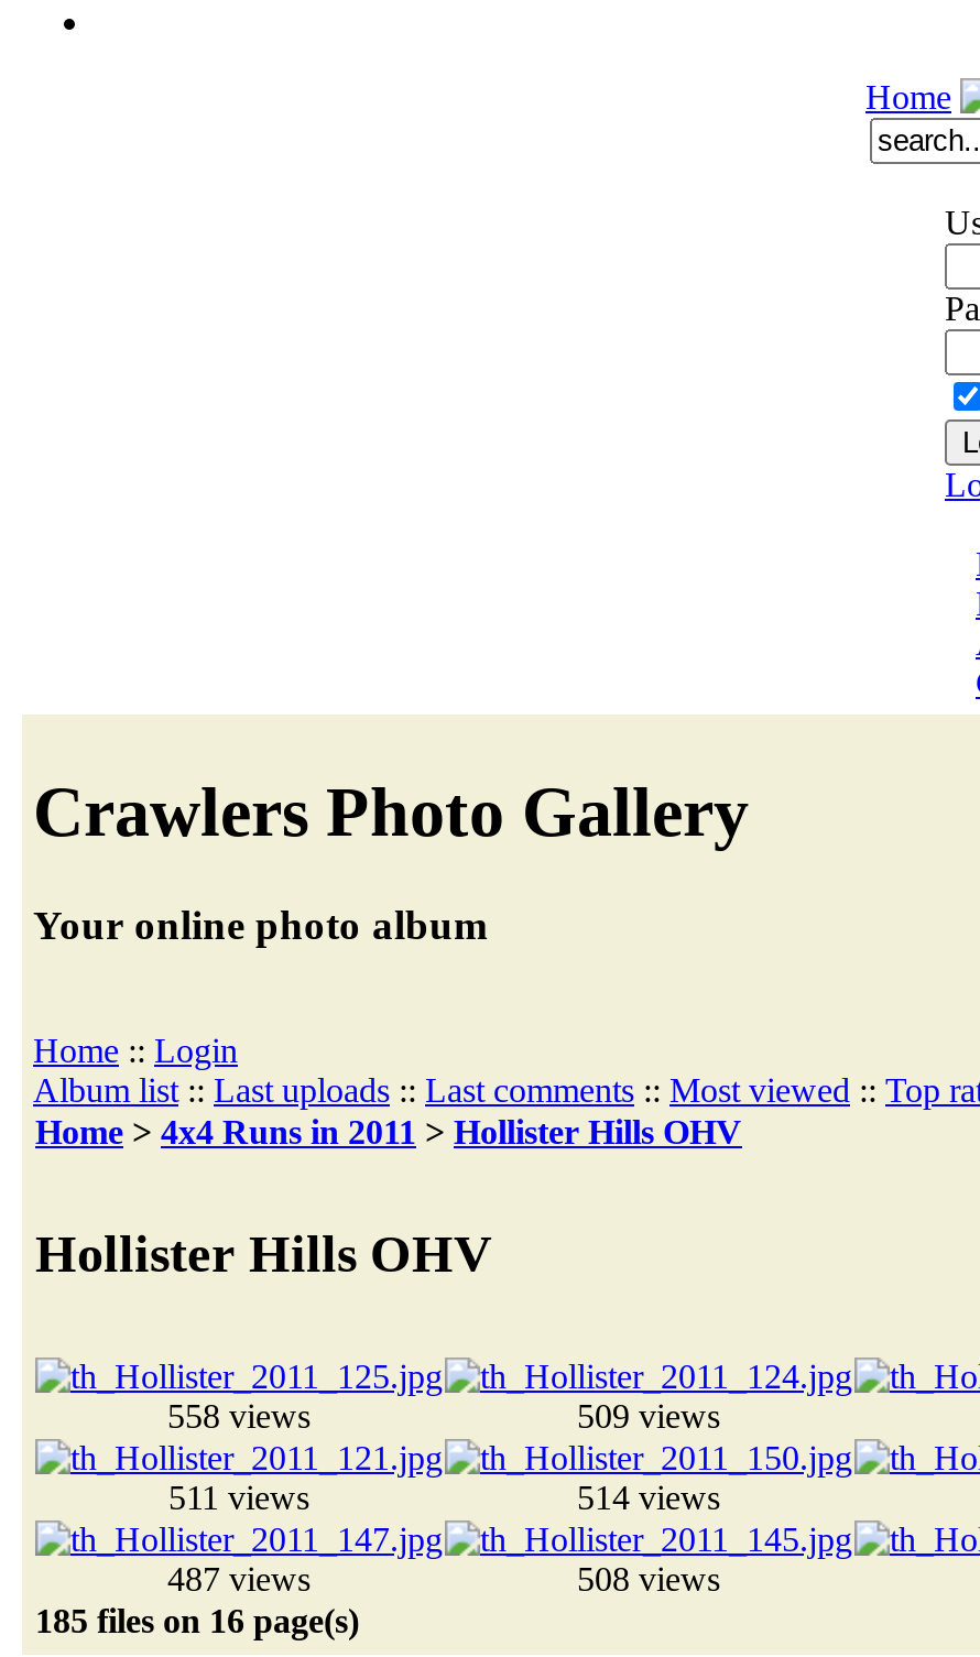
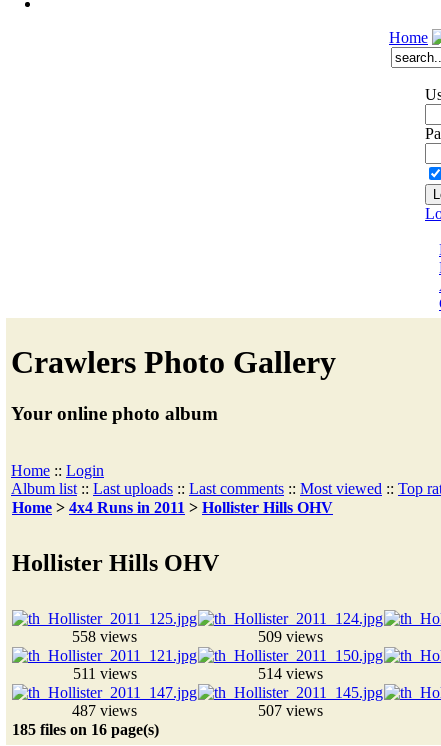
- 508 views
+ 507 views
